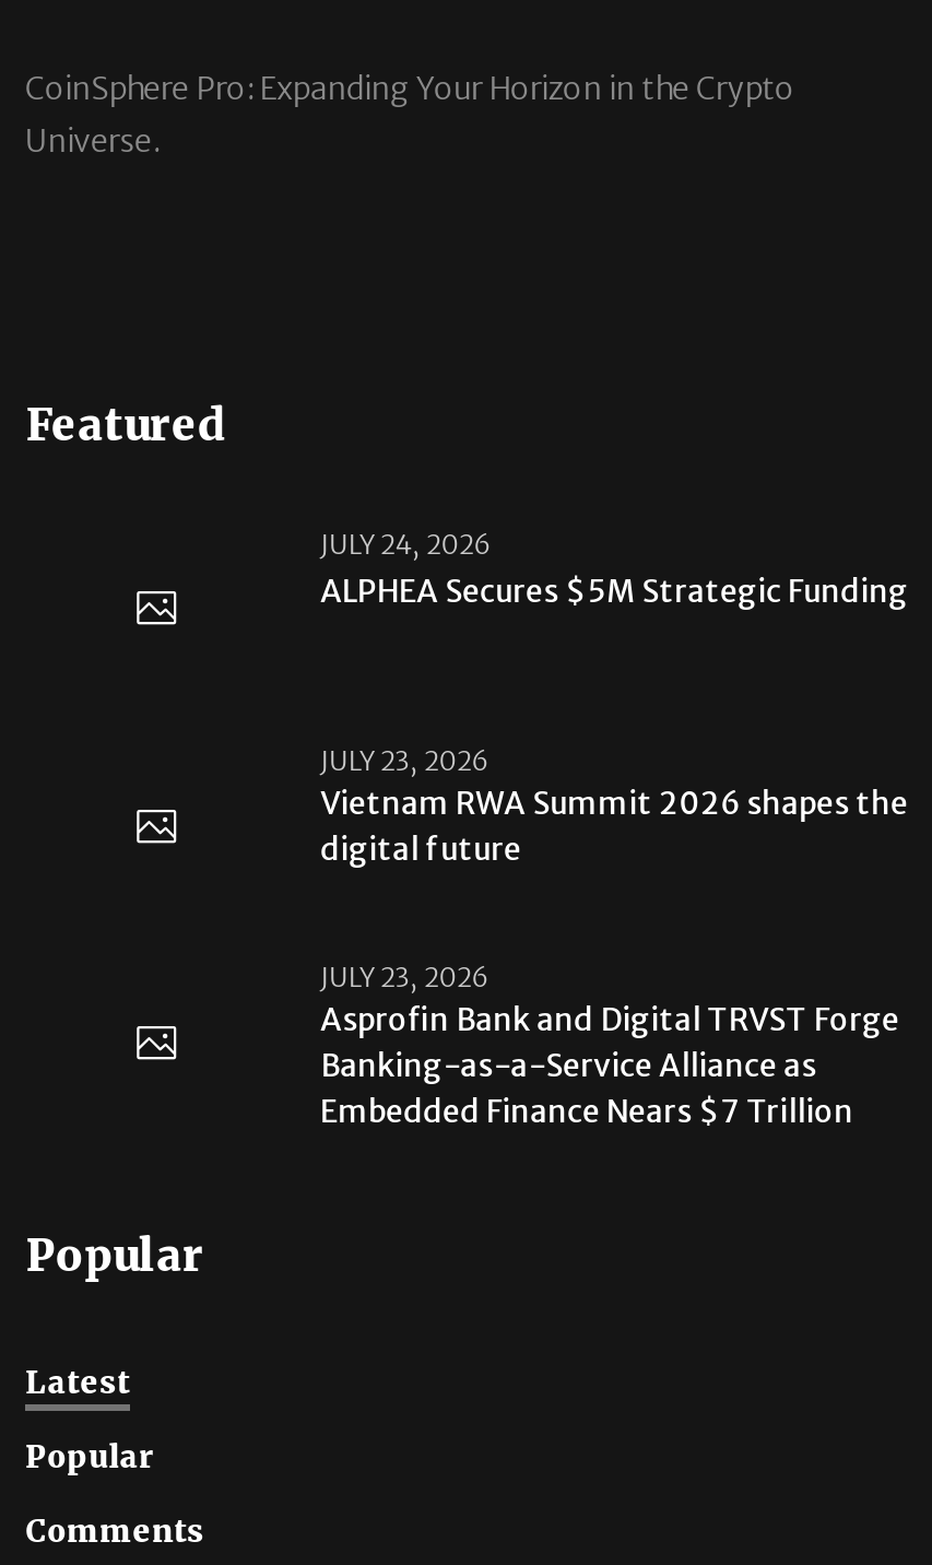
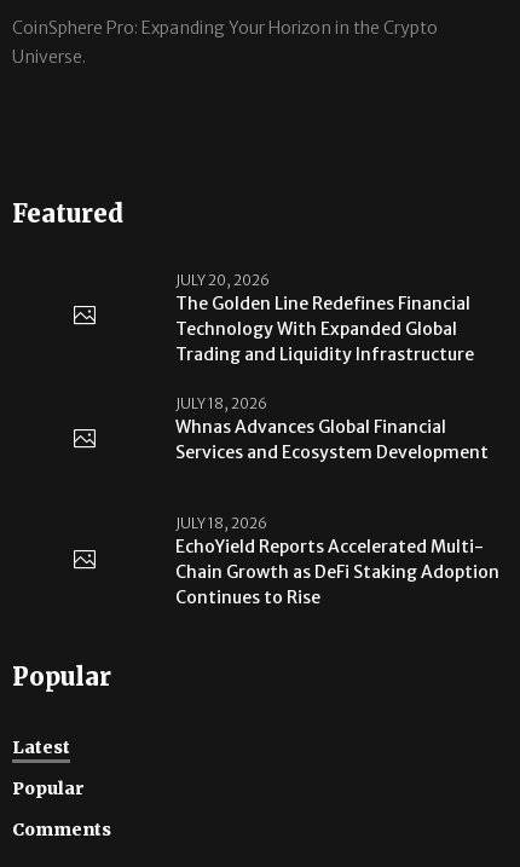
- JULY 24, 2026
- ALPHEA Secures $5M Strategic Funding
+ JULY 20, 2026
+ The Golden Line Redefines Financial
+ Technology With Expanded Global
+ Trading and Liquidity Infrastructure

- JULY 23, 2026
- Vietnam RWA Summit 2026 shapes the
- digital future
+ JULY 18, 2026
+ Whnas Advances Global Financial
+ Services and Ecosystem Development

- JULY 23, 2026
- Asprofin Bank and Digital TRVST Forge
- Banking-as-a-Service Alliance as
- Embedded Finance Nears $7 Trillion
+ JULY 18, 2026
+ EchoYield Reports Accelerated Multi-
+ Chain Growth as DeFi Staking Adoption
+ Continues to Rise
